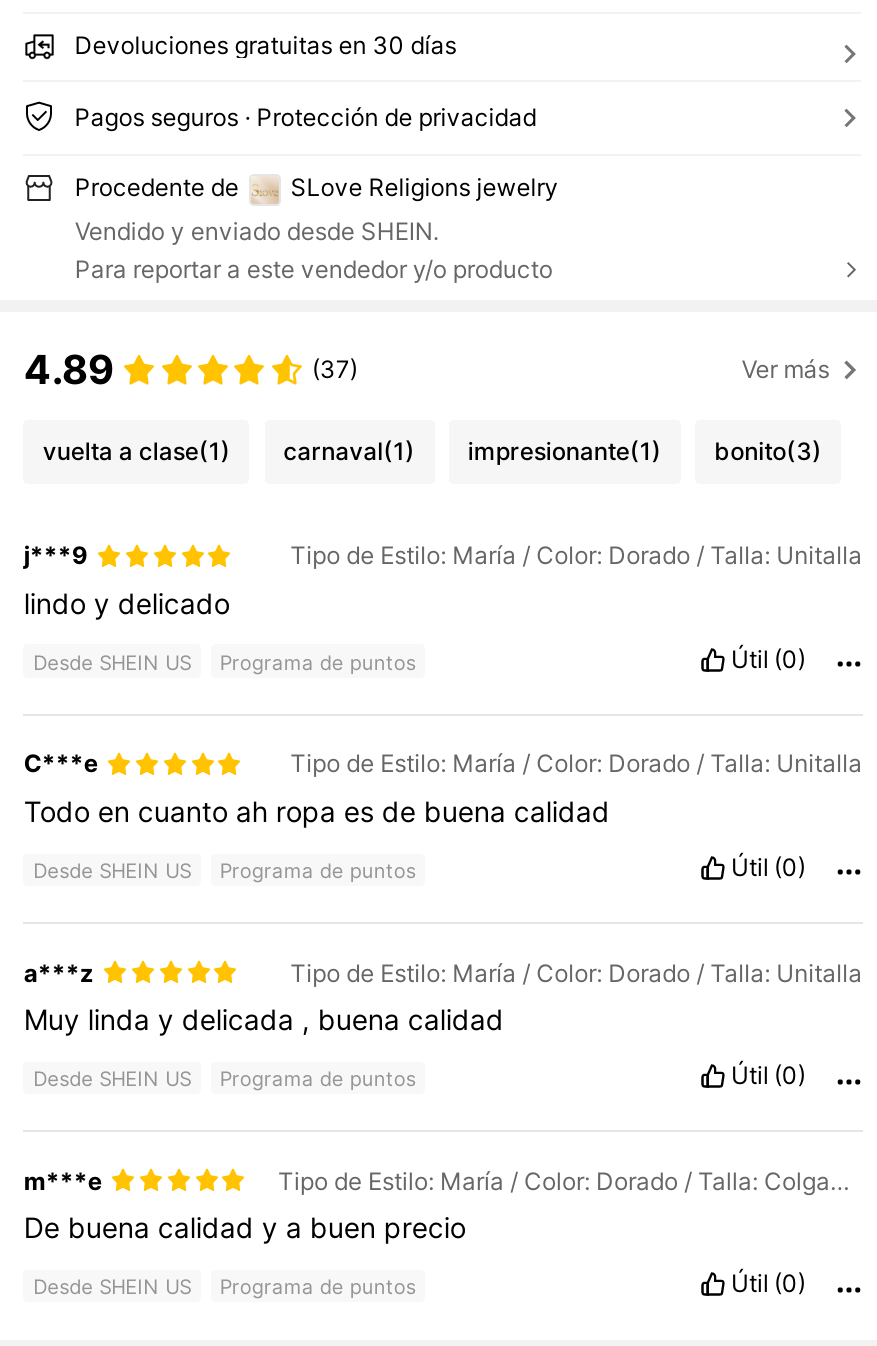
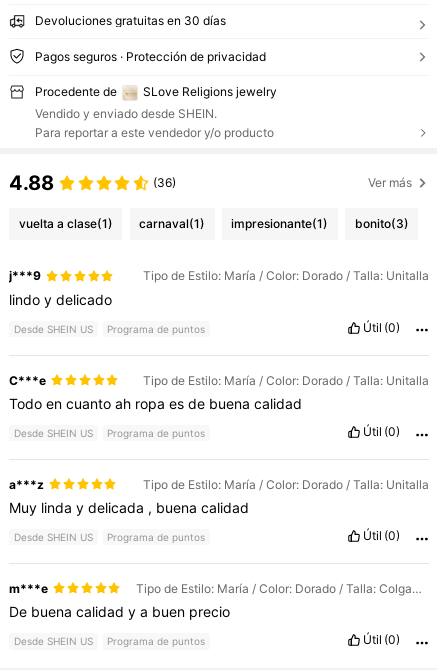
- 4.89
+ 4.88

- (37)
+ (36)
